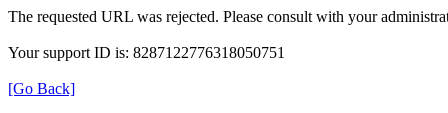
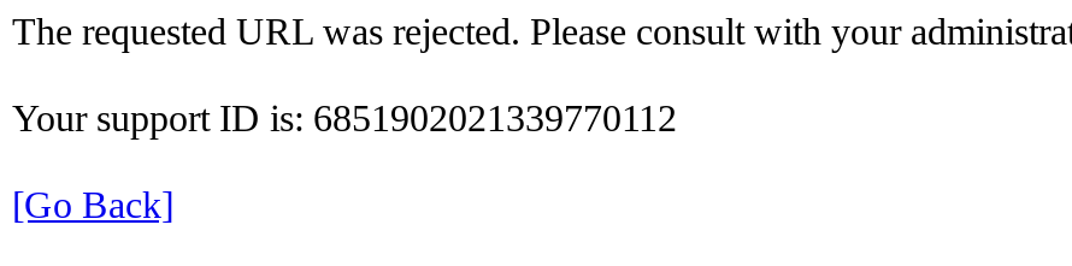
- Your support ID is: 8287122776318050751
+ Your support ID is: 6851902021339770112
